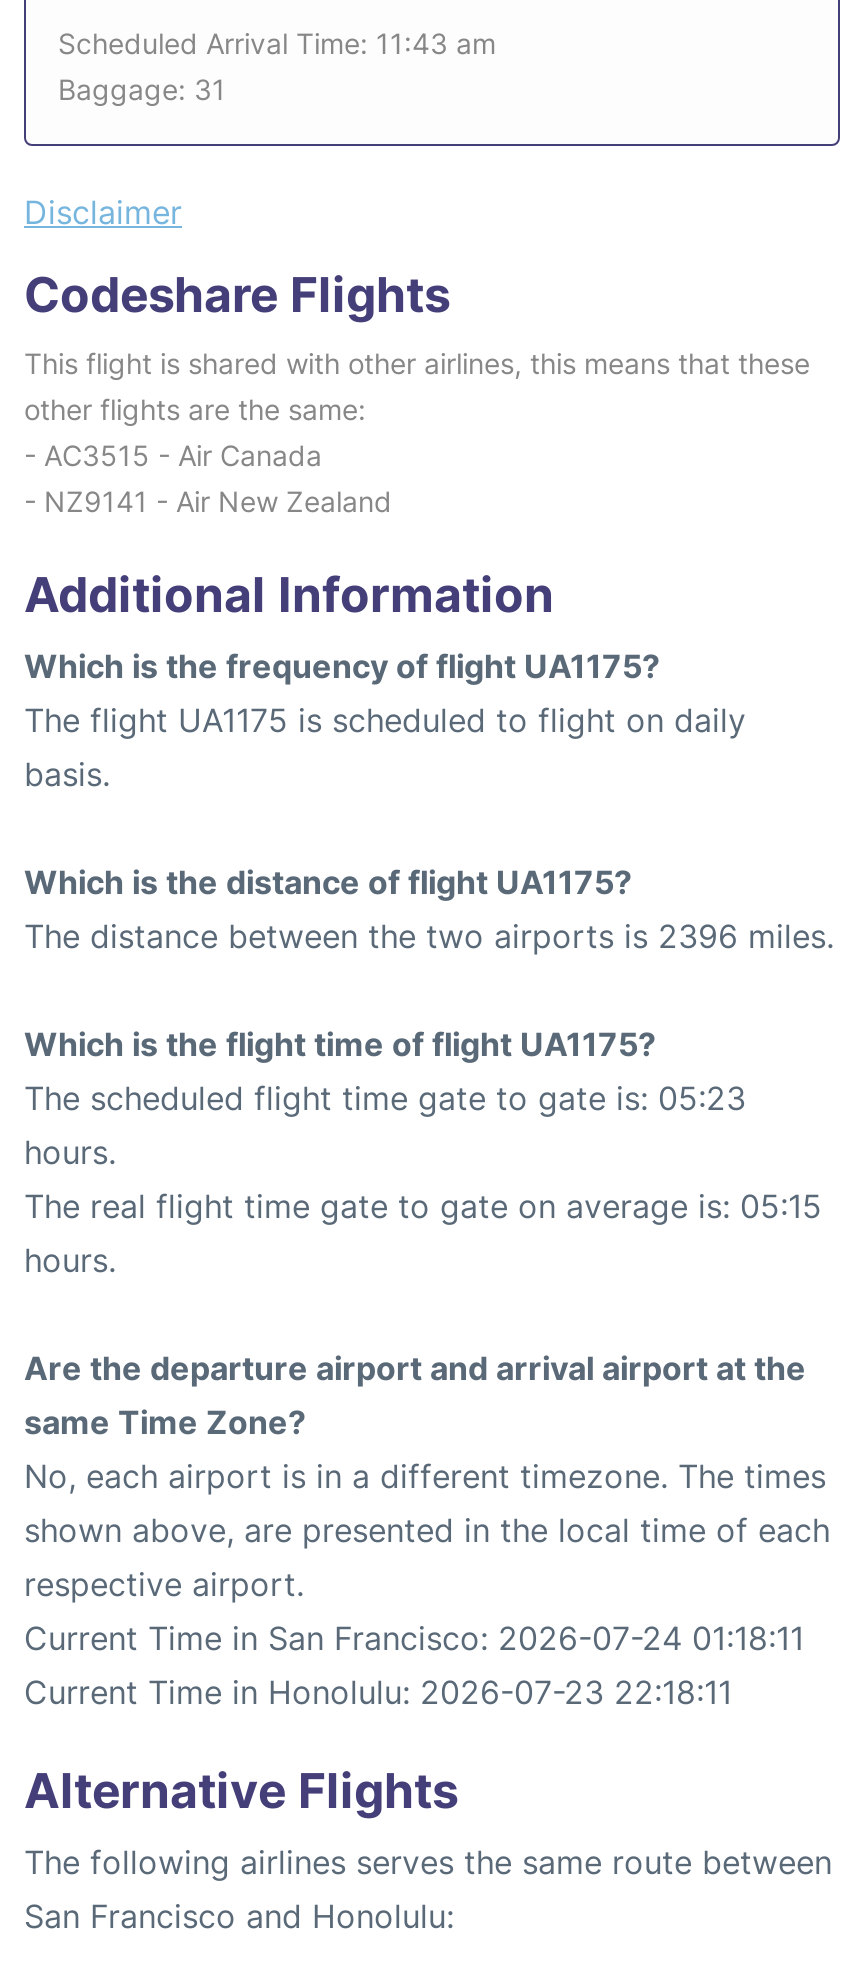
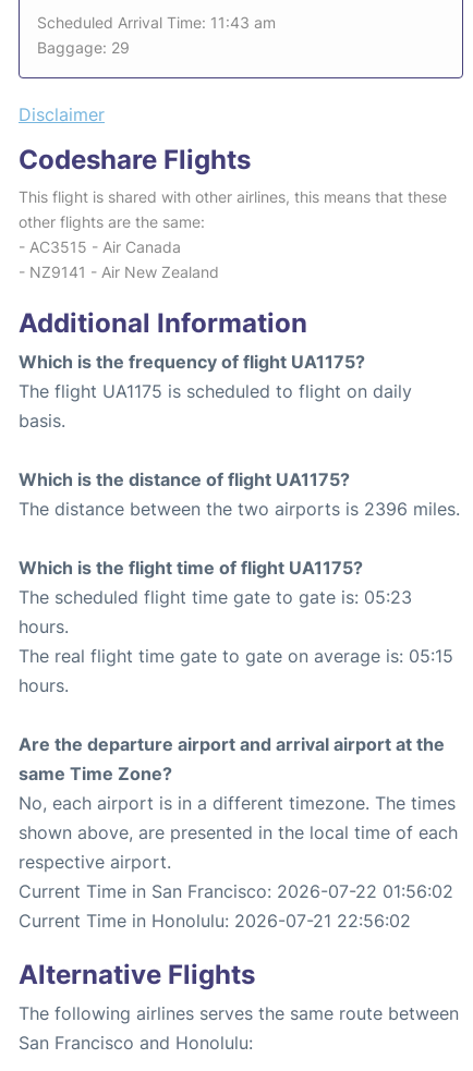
- Baggage: 31
+ Baggage: 29

- Current Time in San Francisco: 2026-07-24 01:18:11
+ Current Time in San Francisco: 2026-07-22 01:56:02

- Current Time in Honolulu: 2026-07-23 22:18:11
+ Current Time in Honolulu: 2026-07-21 22:56:02
